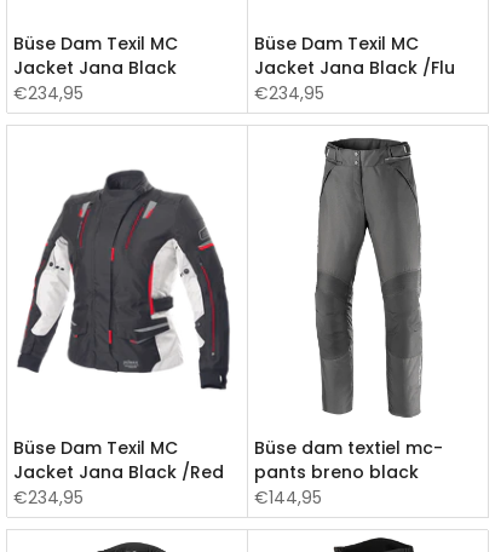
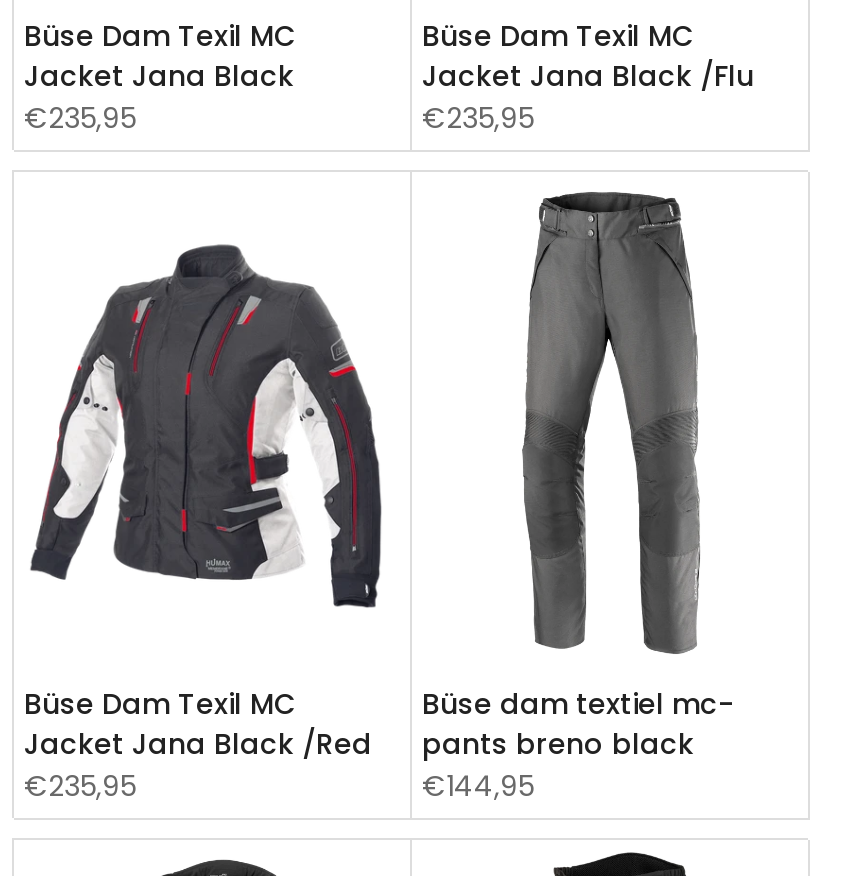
- €234,95
+ €235,95

- €234,95
+ €235,95

- €234,95
+ €235,95
